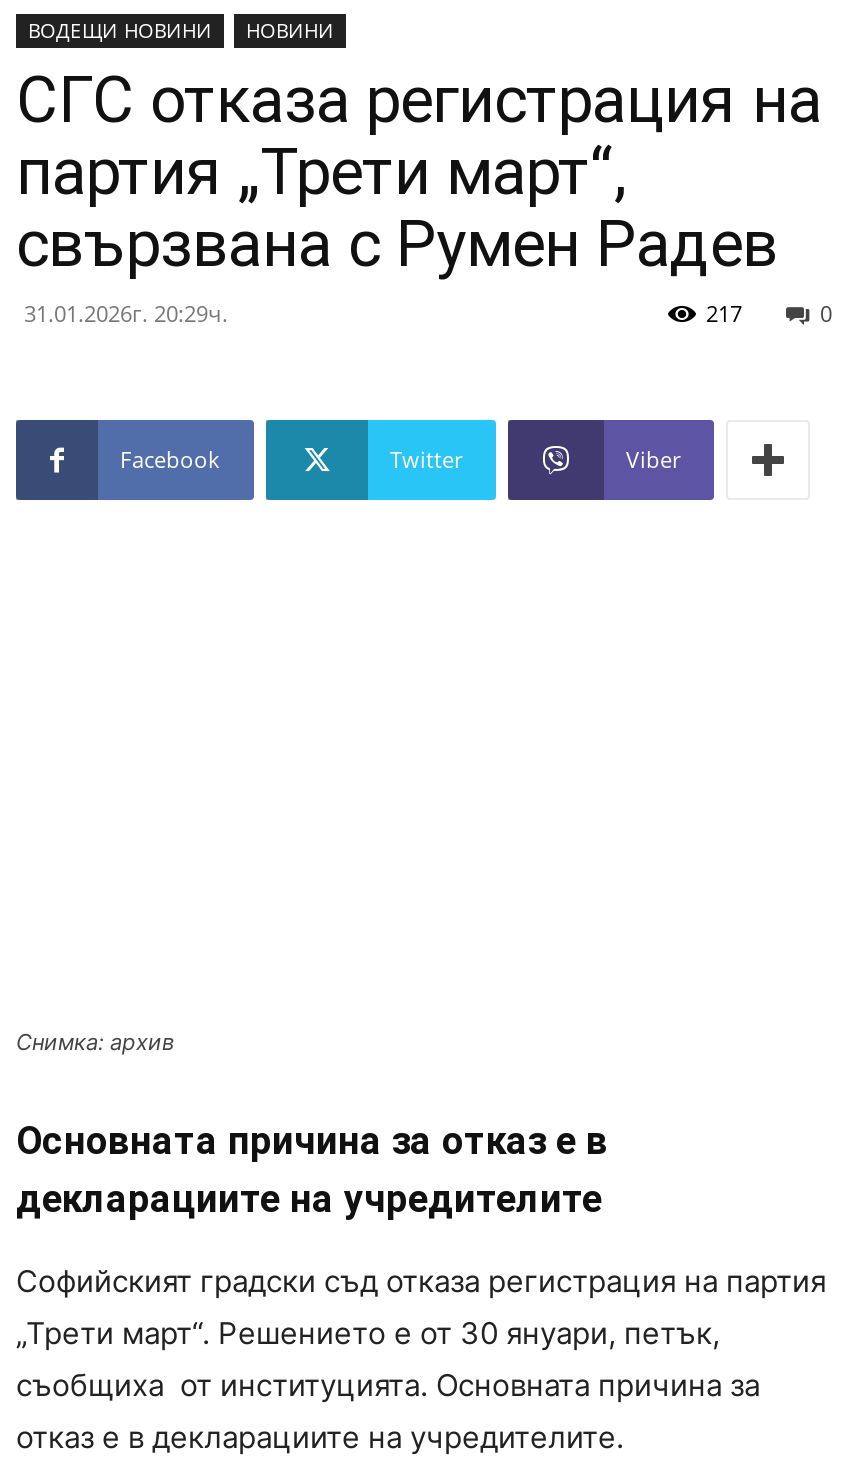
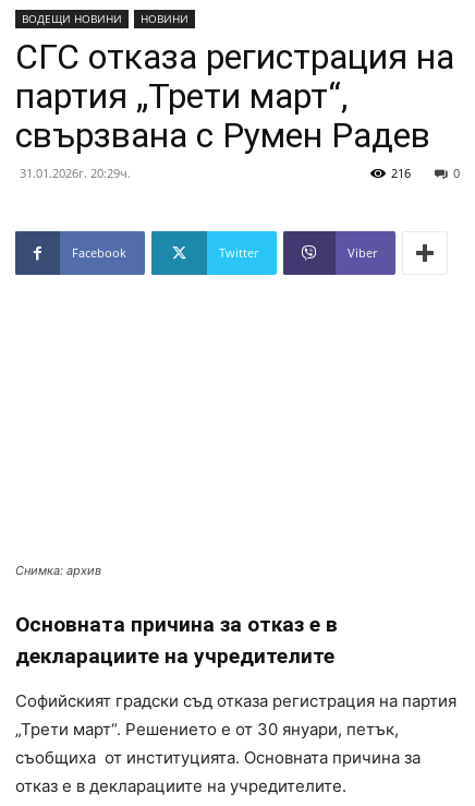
- 217
+ 216
